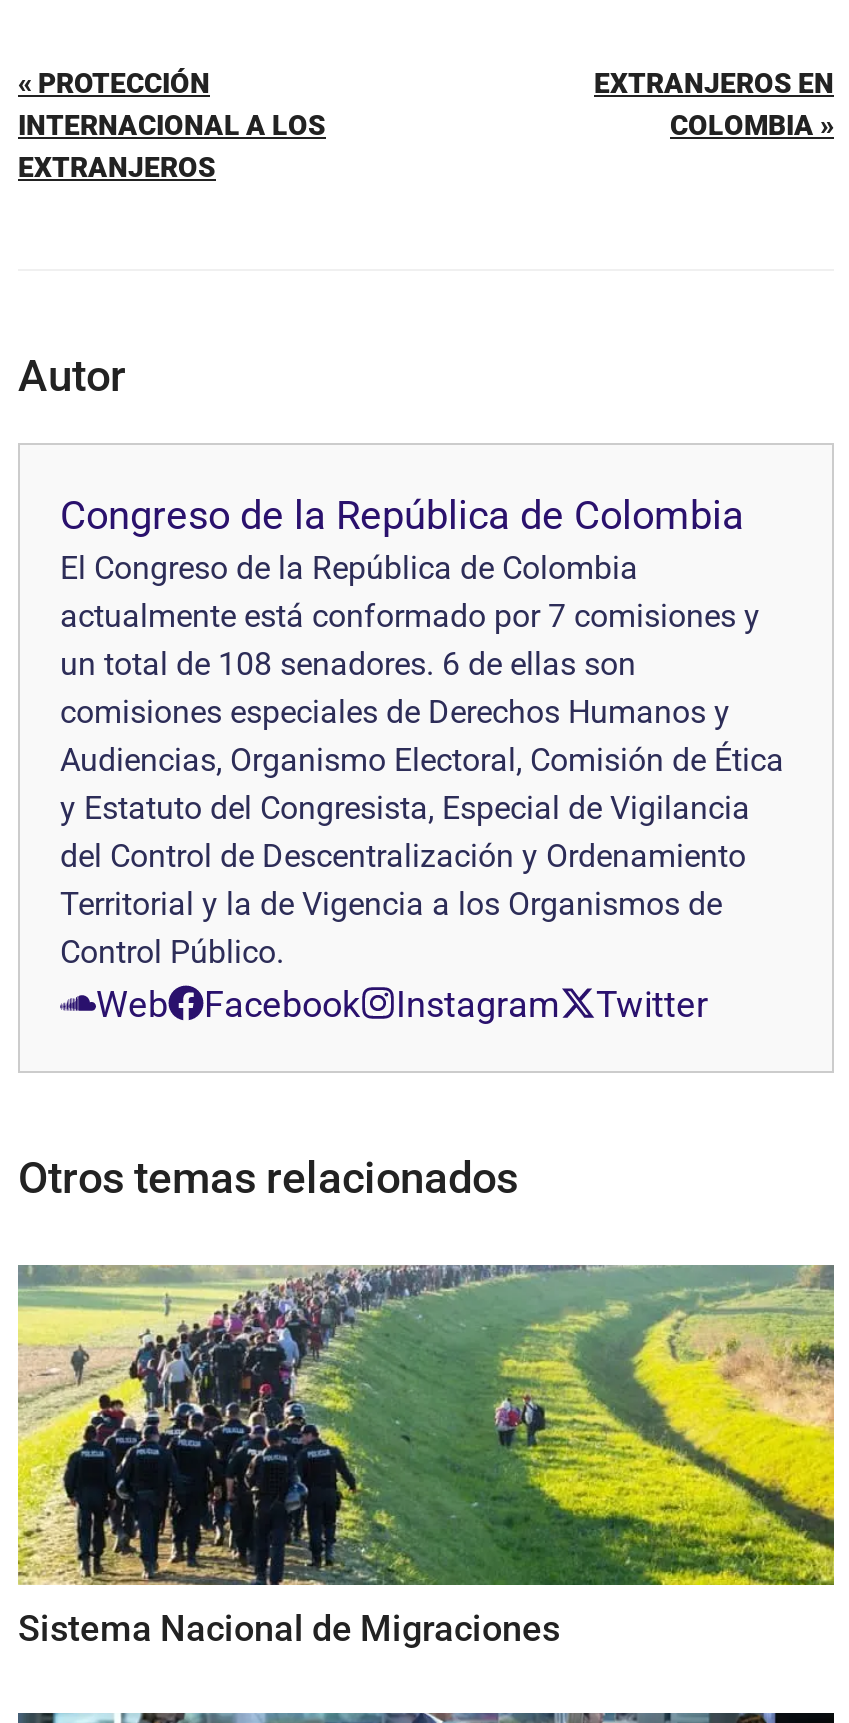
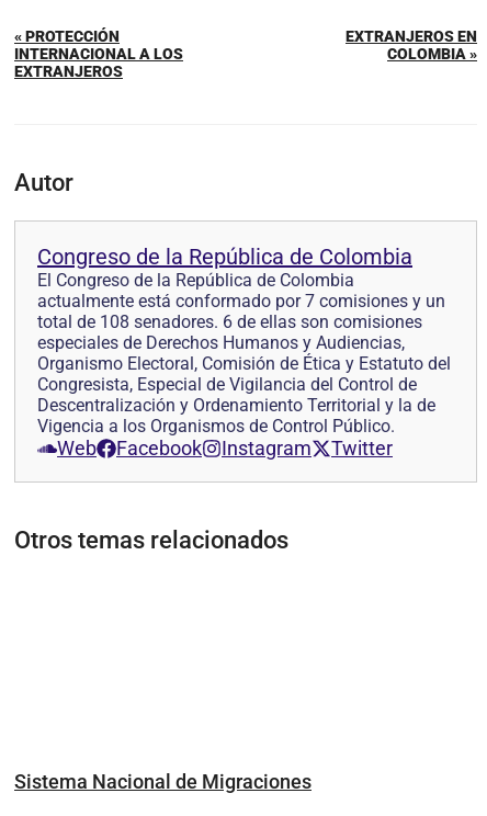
- [image]
